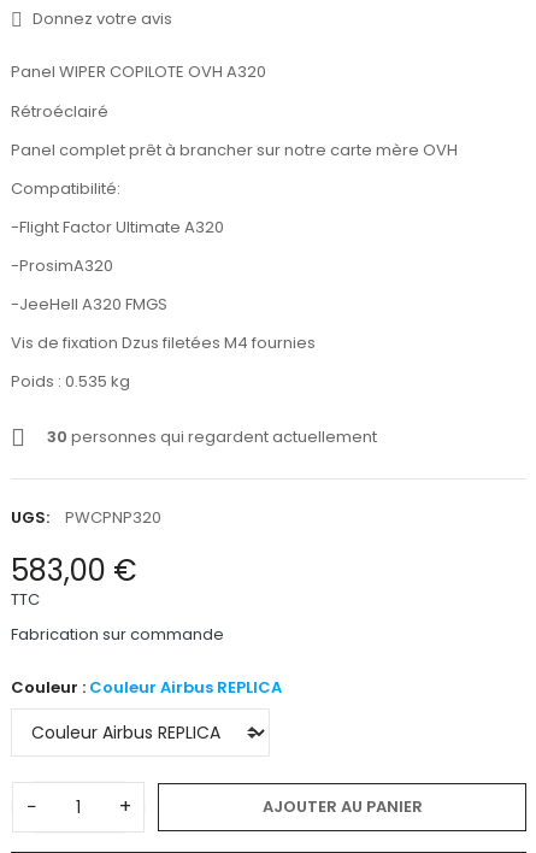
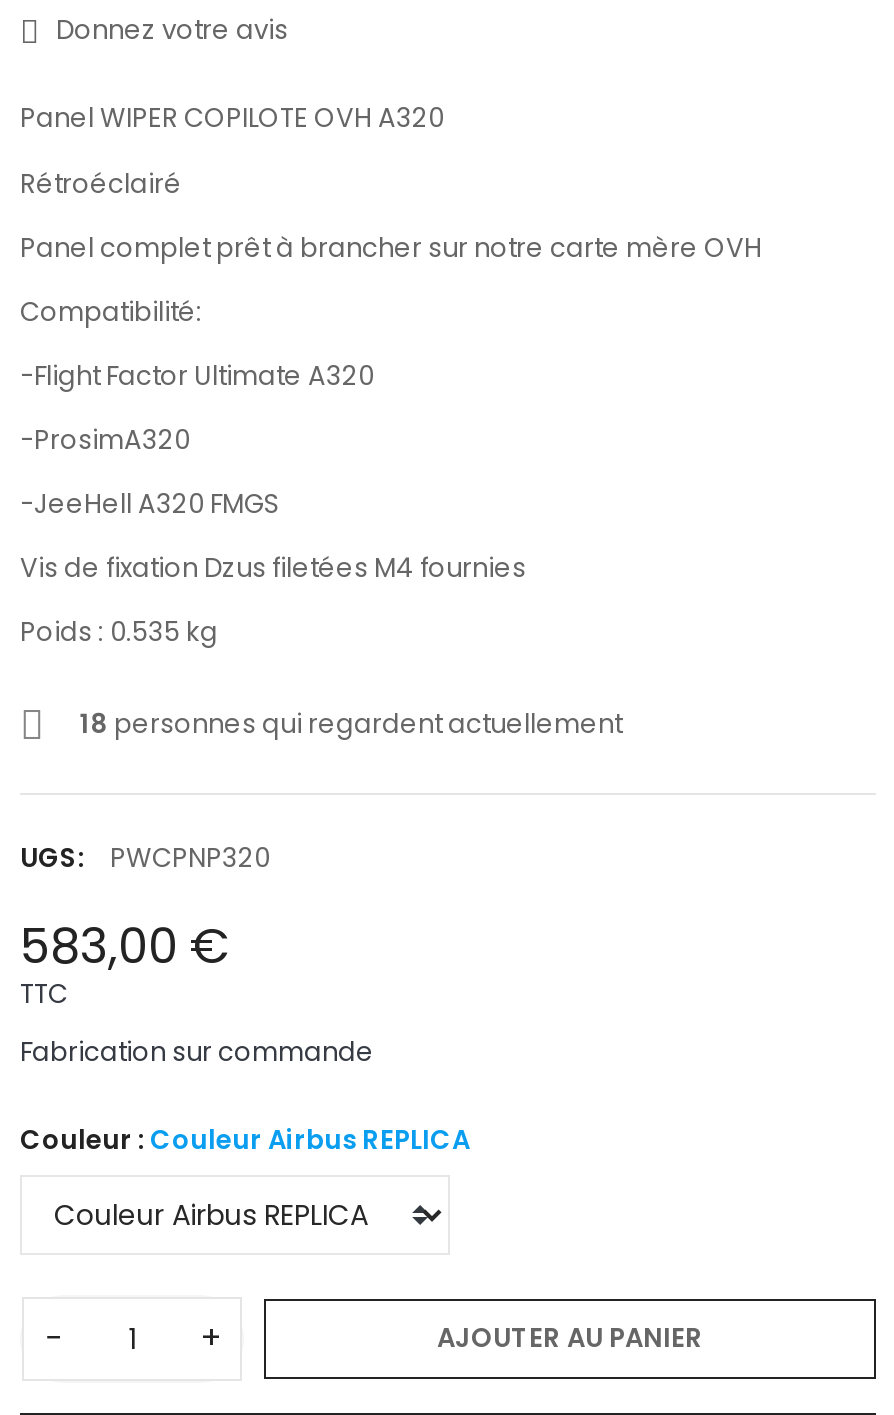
- 30 personnes qui regardent actuellement
+ 18 personnes qui regardent actuellement
